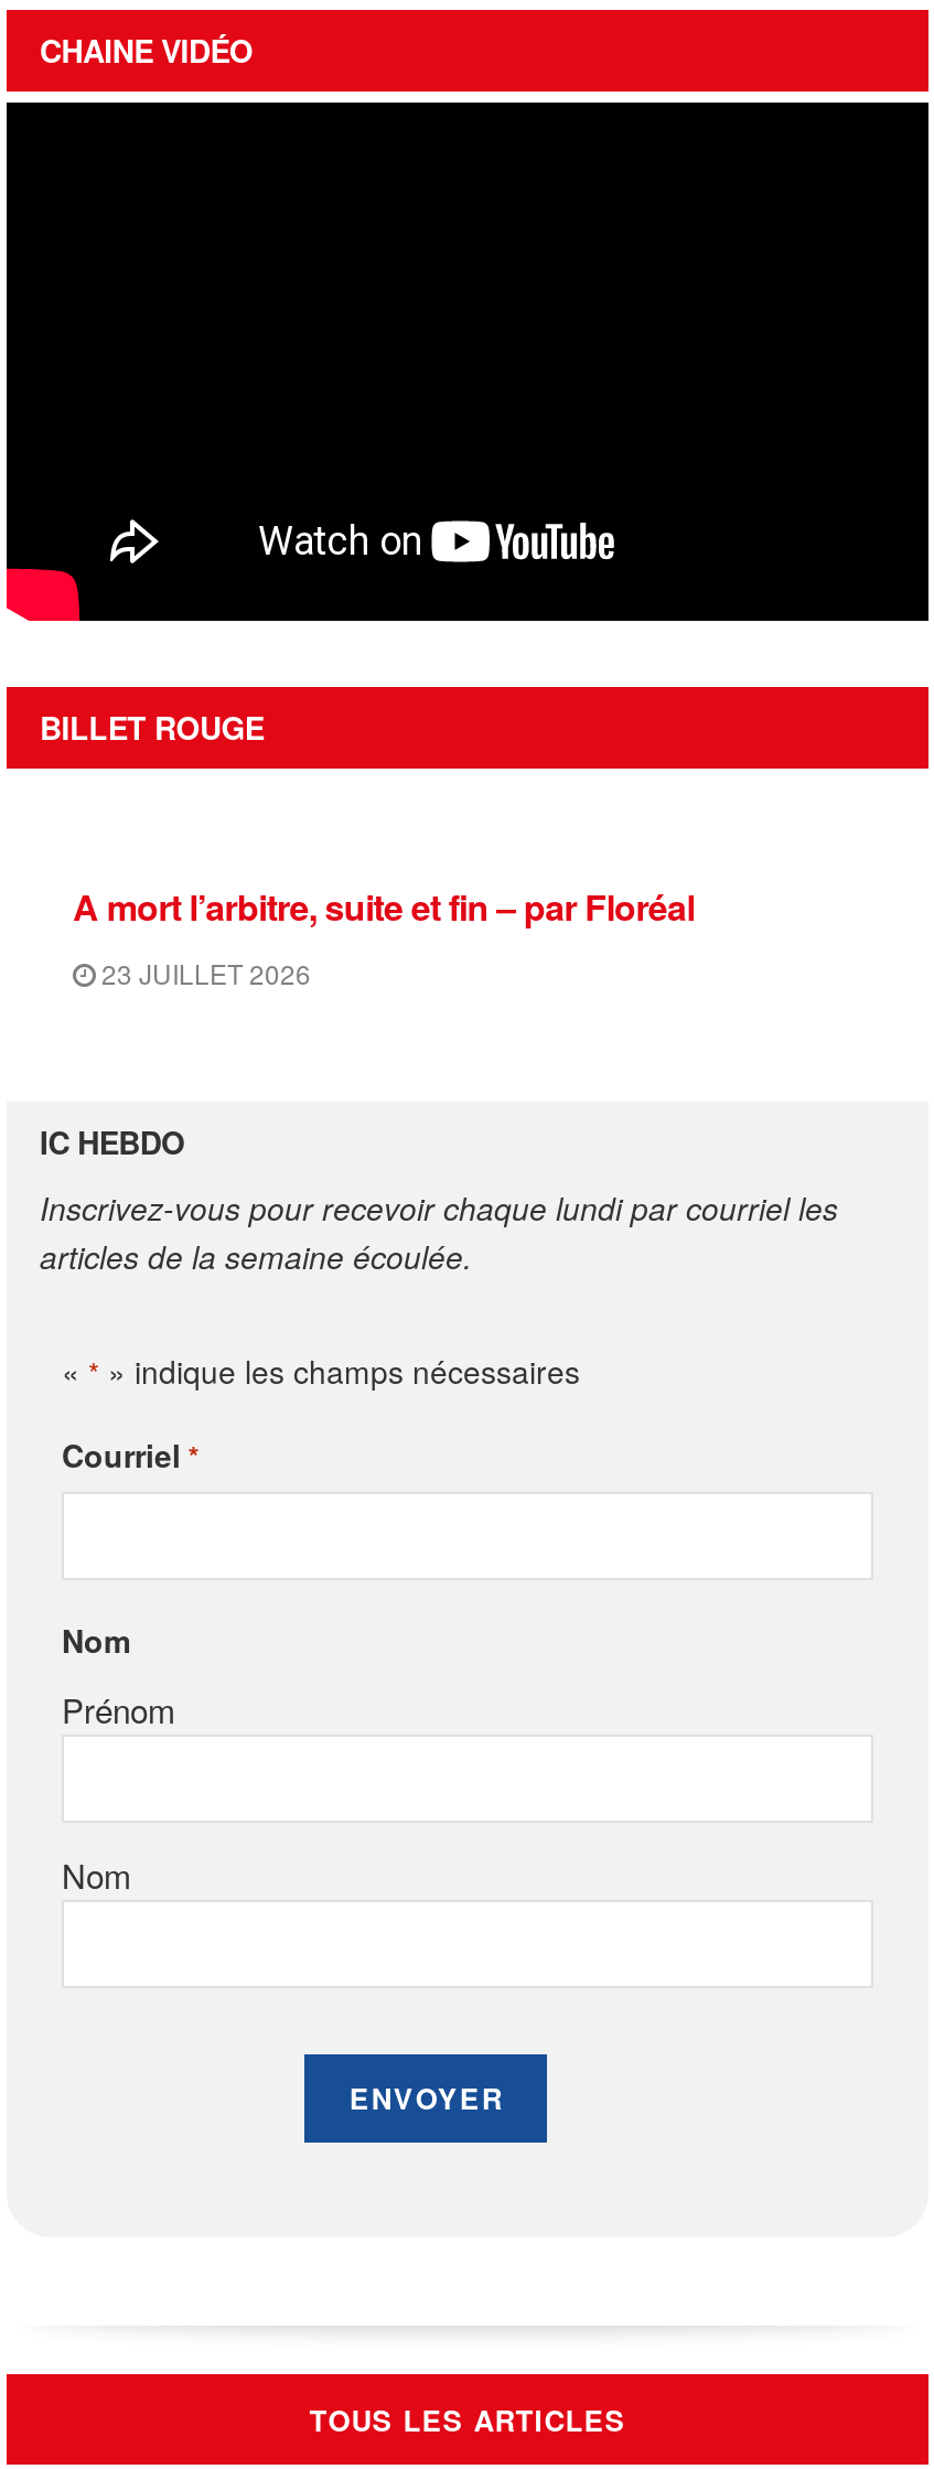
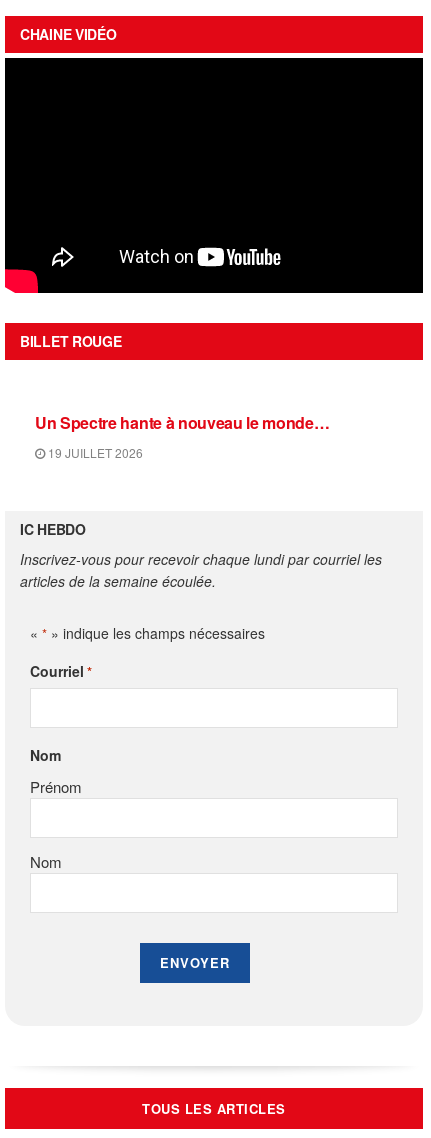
- A mort l’arbitre, suite et fin – par Floréal
- 23 JUILLET 2026
+ Un Spectre hante à nouveau le monde…
+ 19 JUILLET 2026
